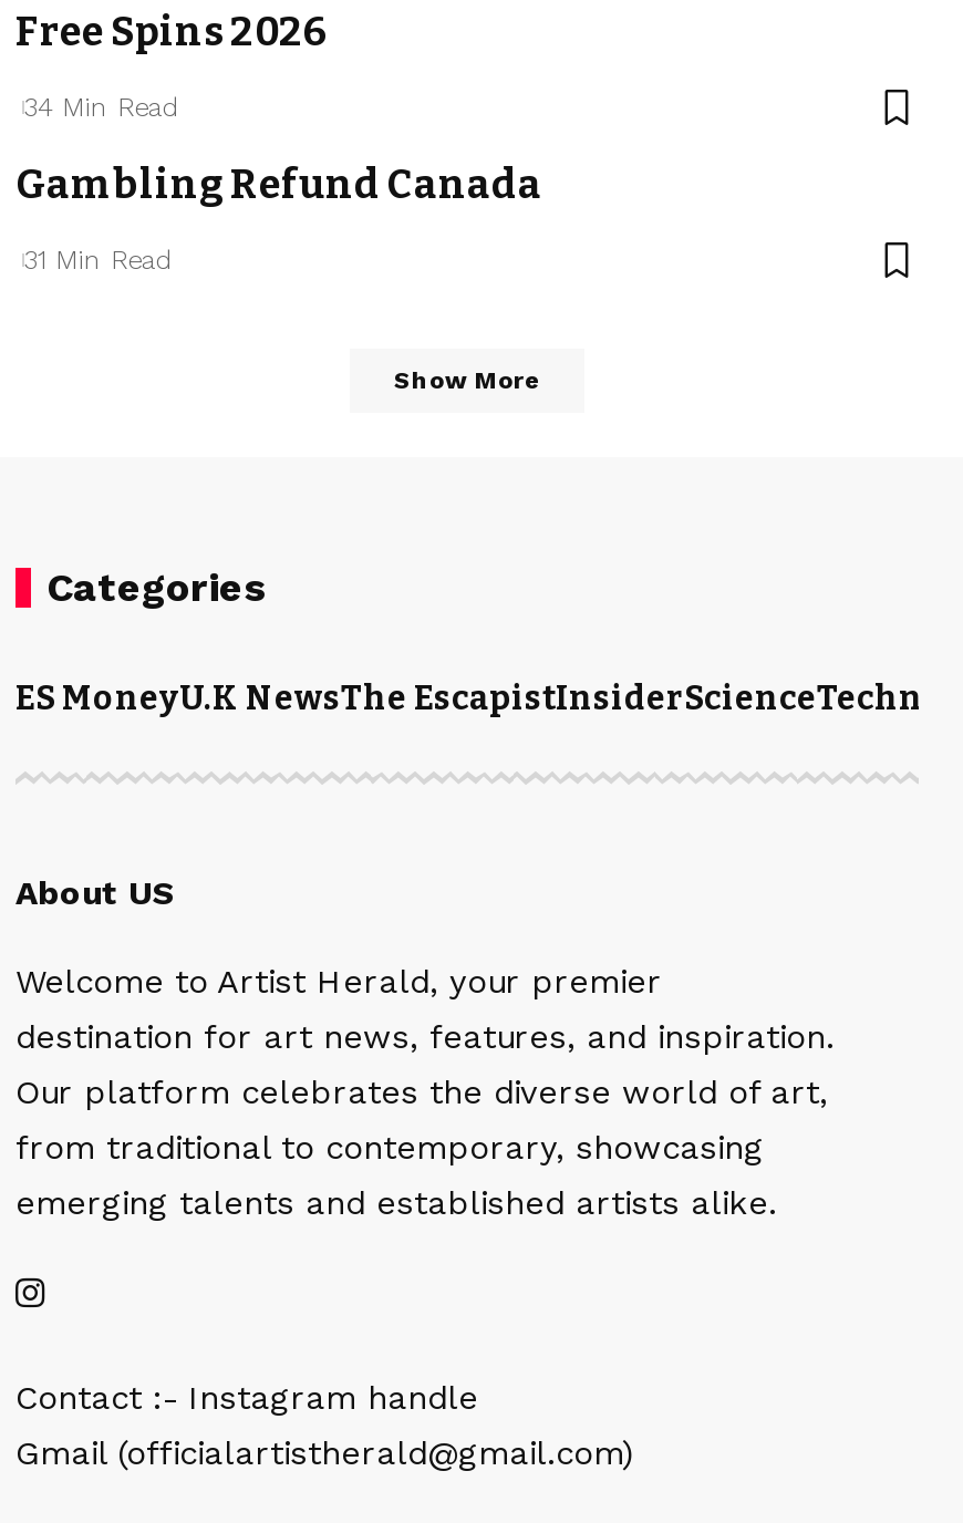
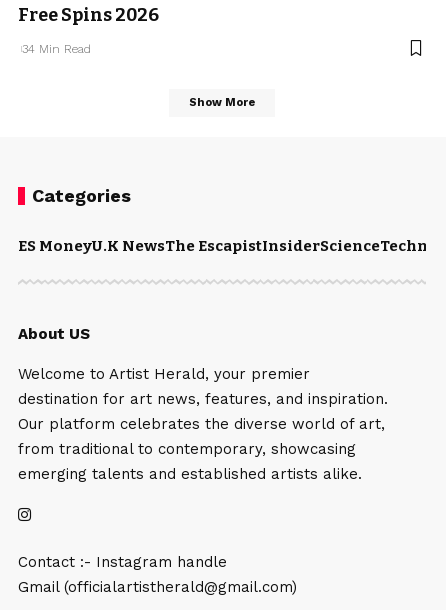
- Gambling Refund Canada
- 31 Min Read
